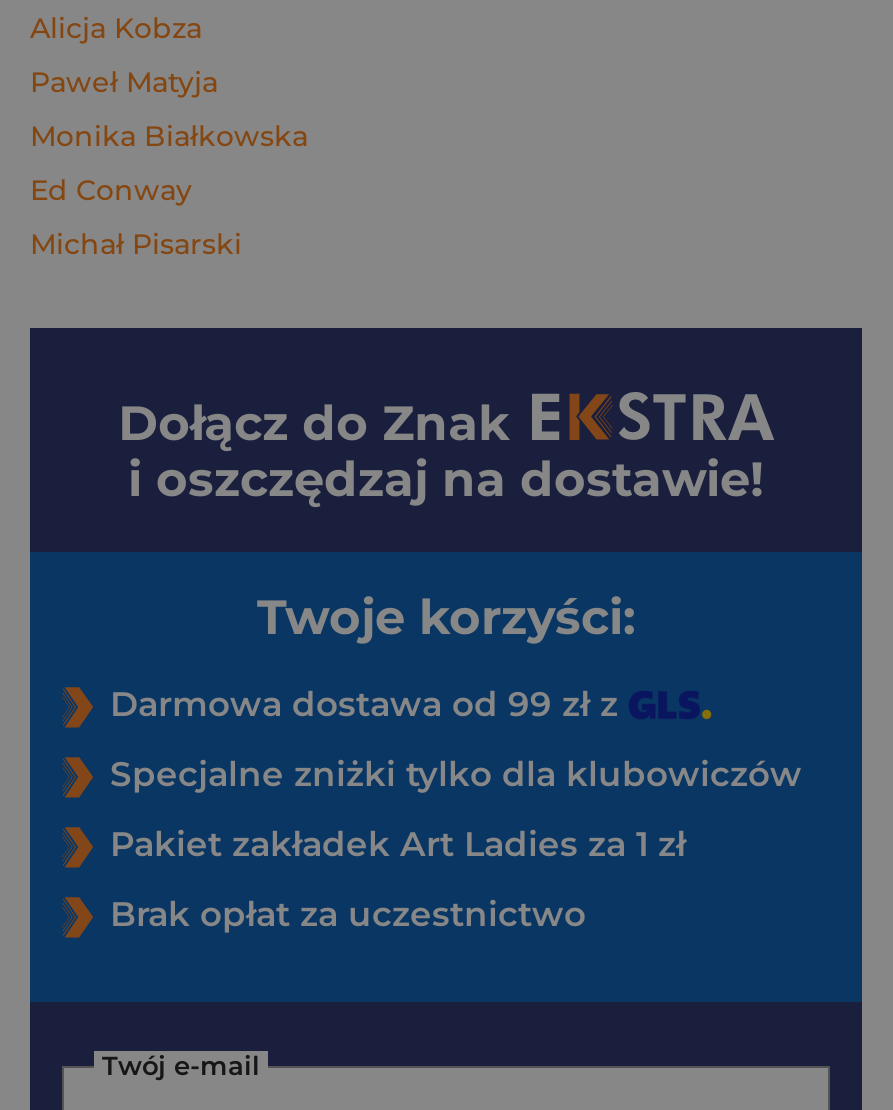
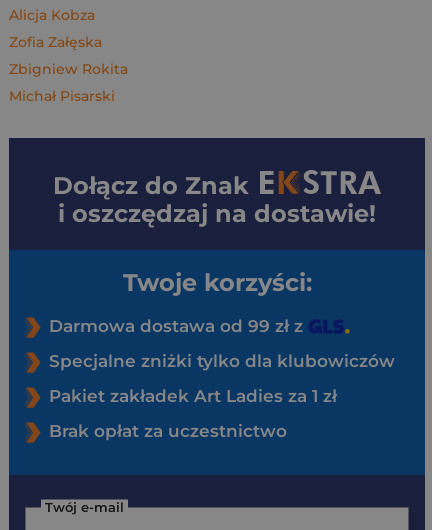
- Paweł Matyja
- Monika Białkowska
- Ed Conway
+ Zofia Załęska
+ Zbigniew Rokita
